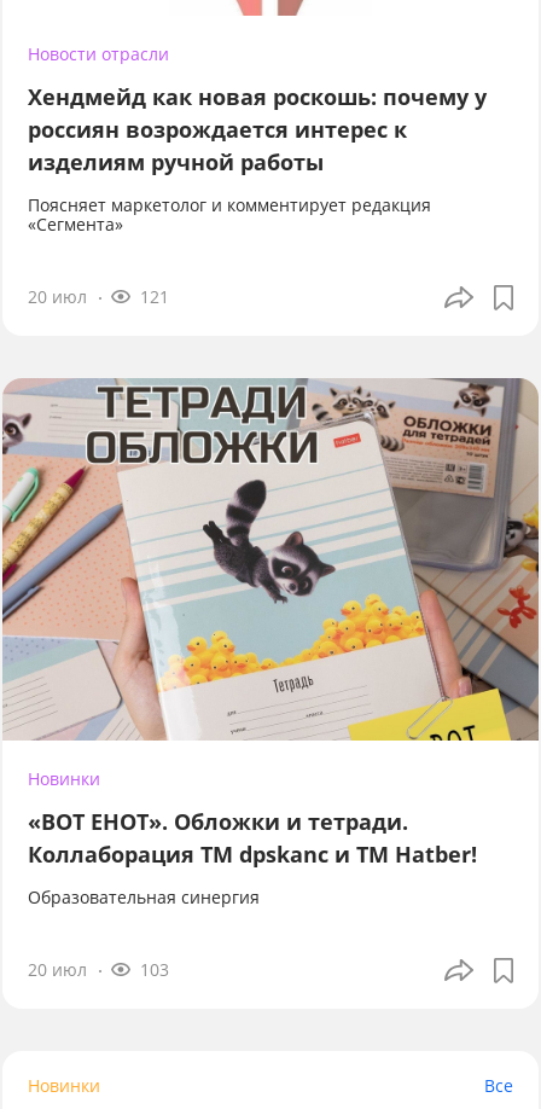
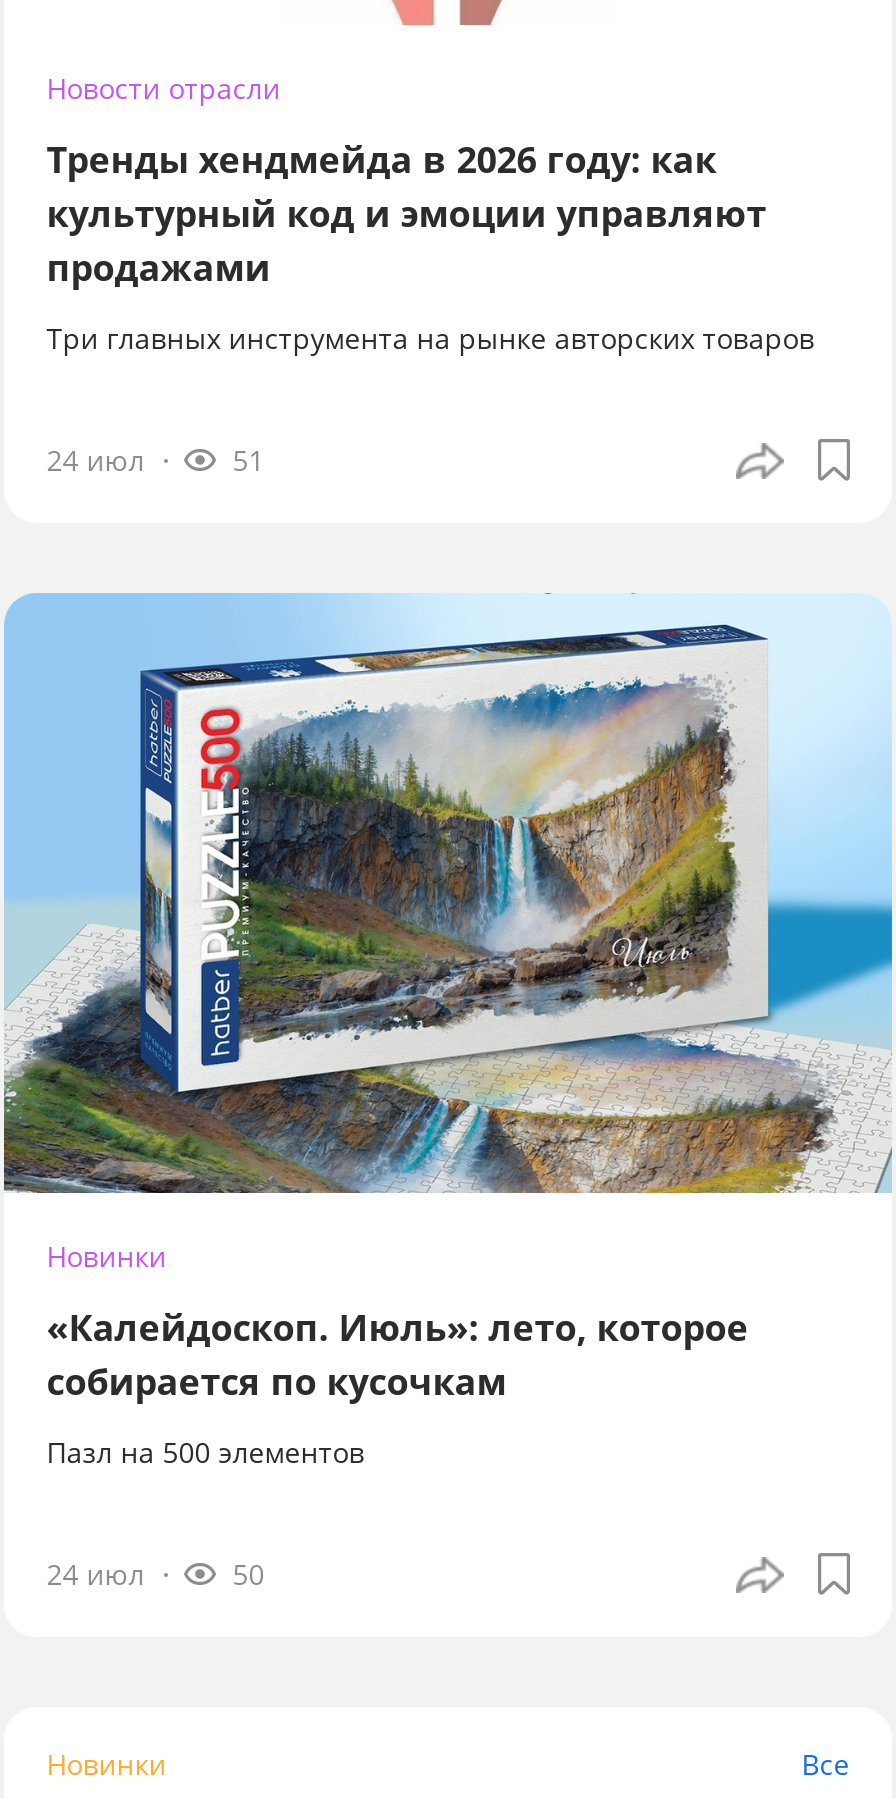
- Хендмейд как новая роскошь: почему у
- россиян возрождается интерес к
- изделиям ручной работы
+ Тренды хендмейда в 2026 году: как
+ культурный код и эмоции управляют
+ продажами

- Поясняет маркетолог и комментирует редакция
- «Сегмента»
+ Три главных инструмента на рынке авторских товаров

- 20 июл
- 121
+ 24 июл
+ 51

- [image]
+ [image]

- «ВОТ ЕНОТ». Обложки и тетради.
- Коллаборация TM dpskanc и ТМ Hatber!
+ «Калейдоскоп. Июль»: лето, которое
+ собирается по кусочкам

- Образовательная синергия
+ Пазл на 500 элементов

- 20 июл
- 103
+ 24 июл
+ 50
